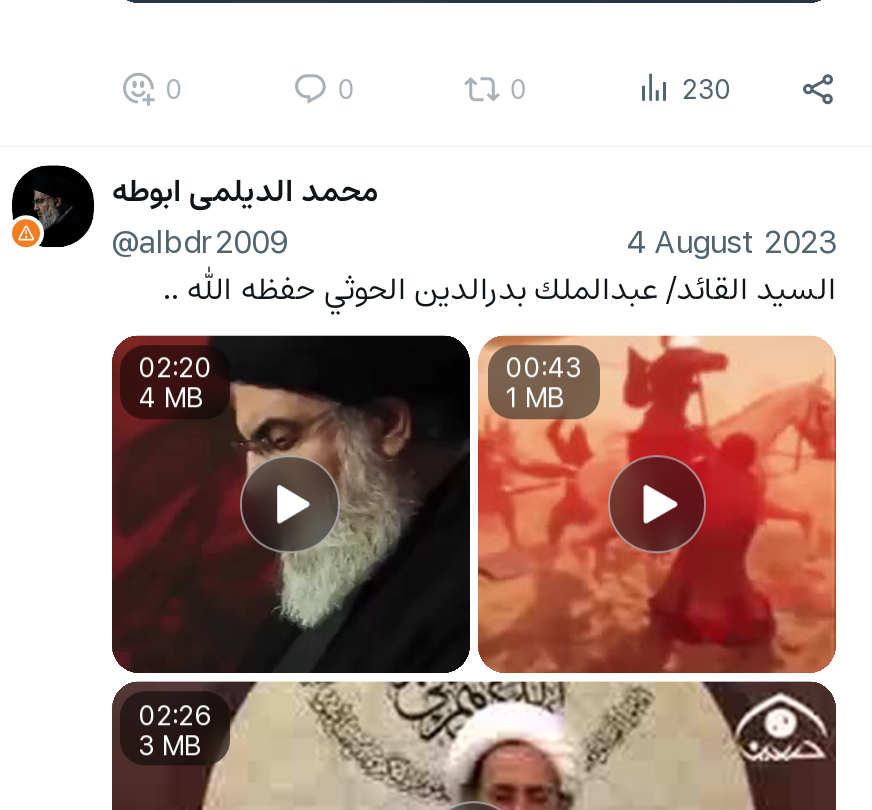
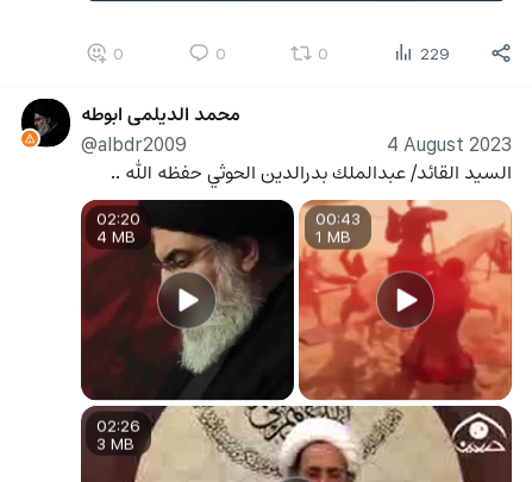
- 230
+ 229
